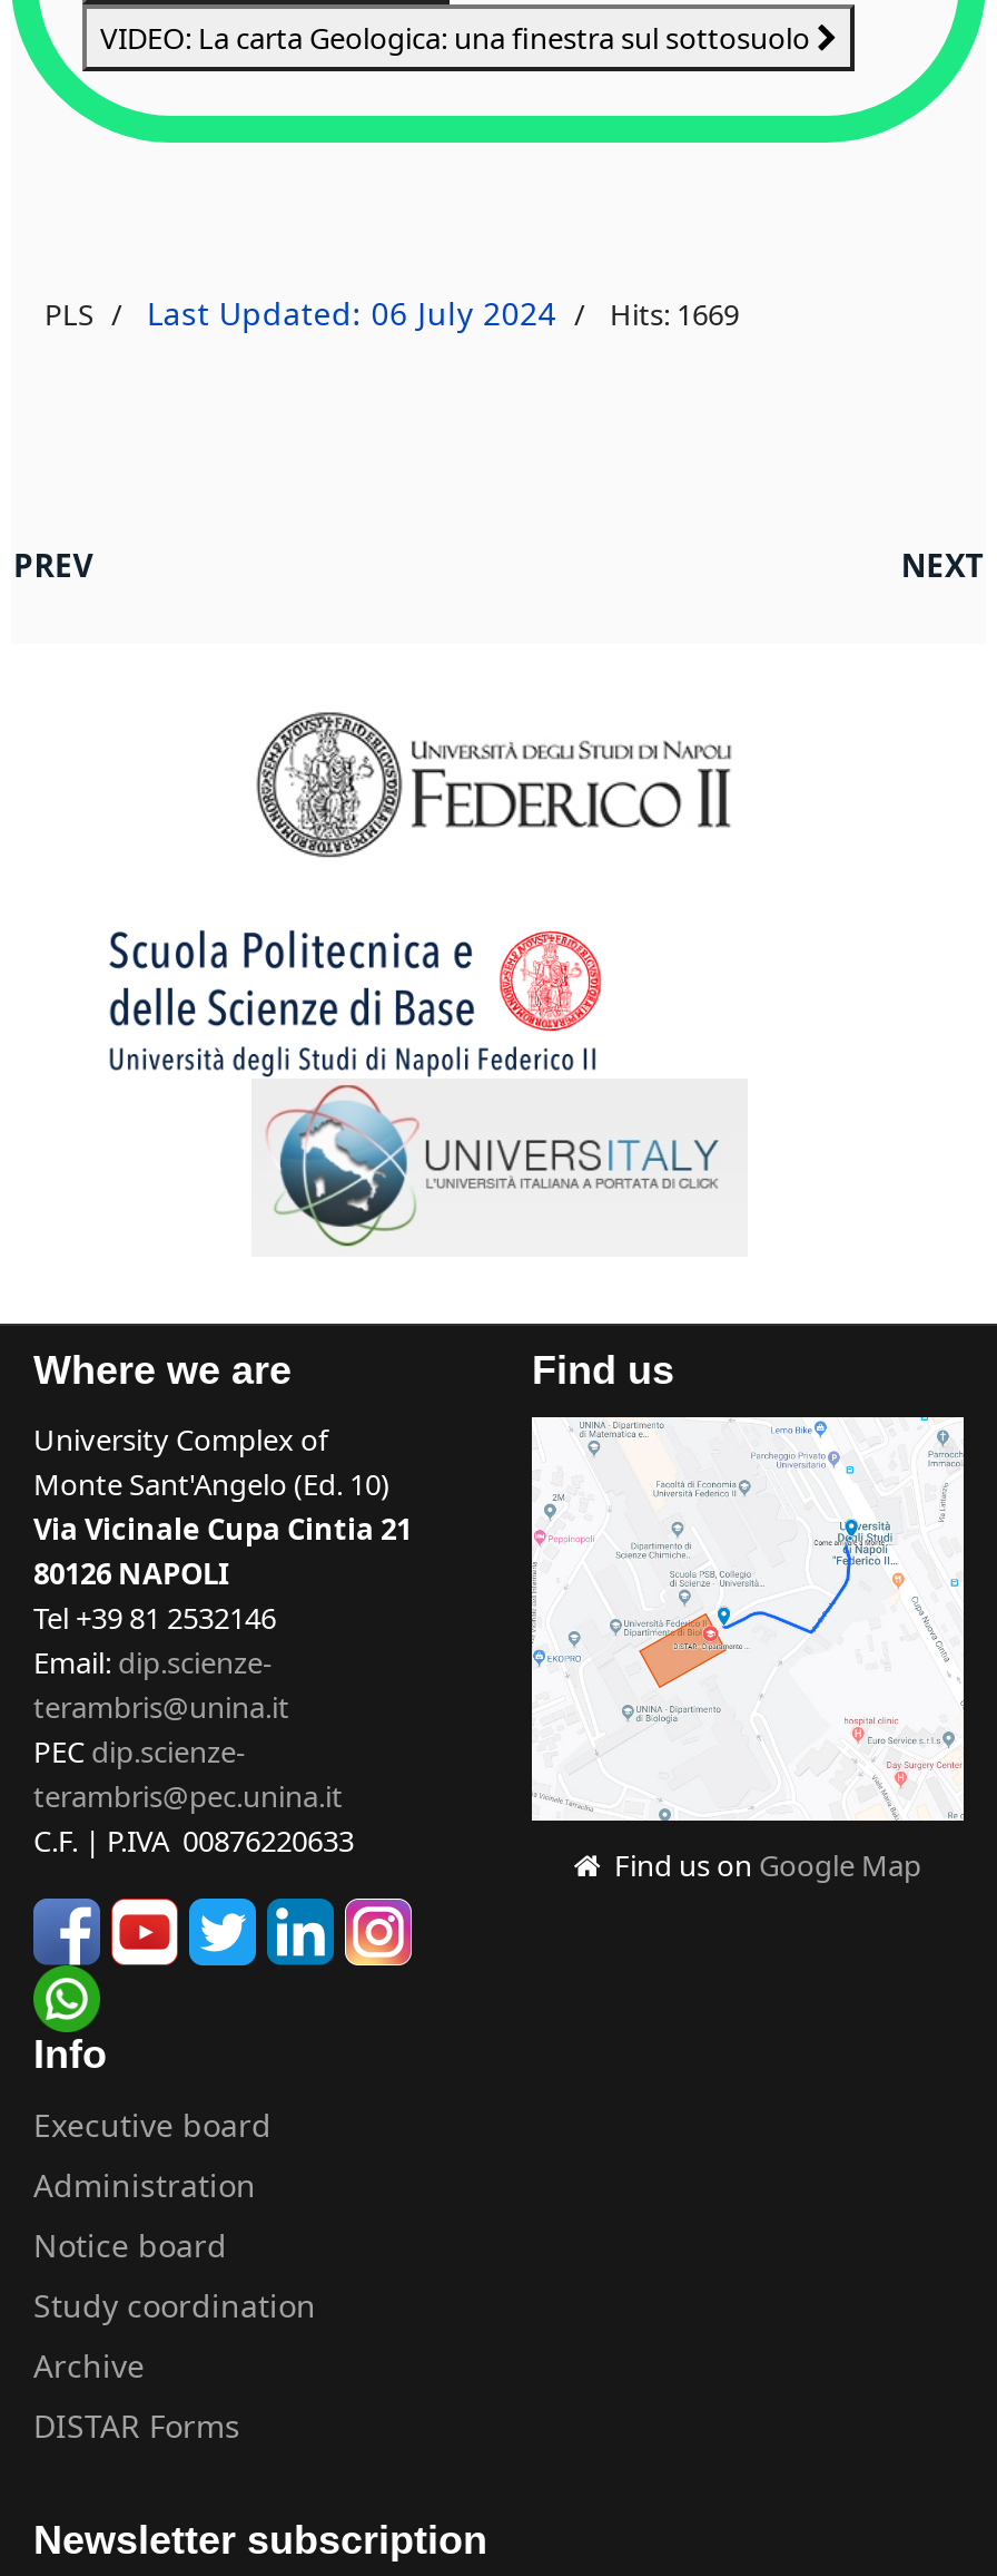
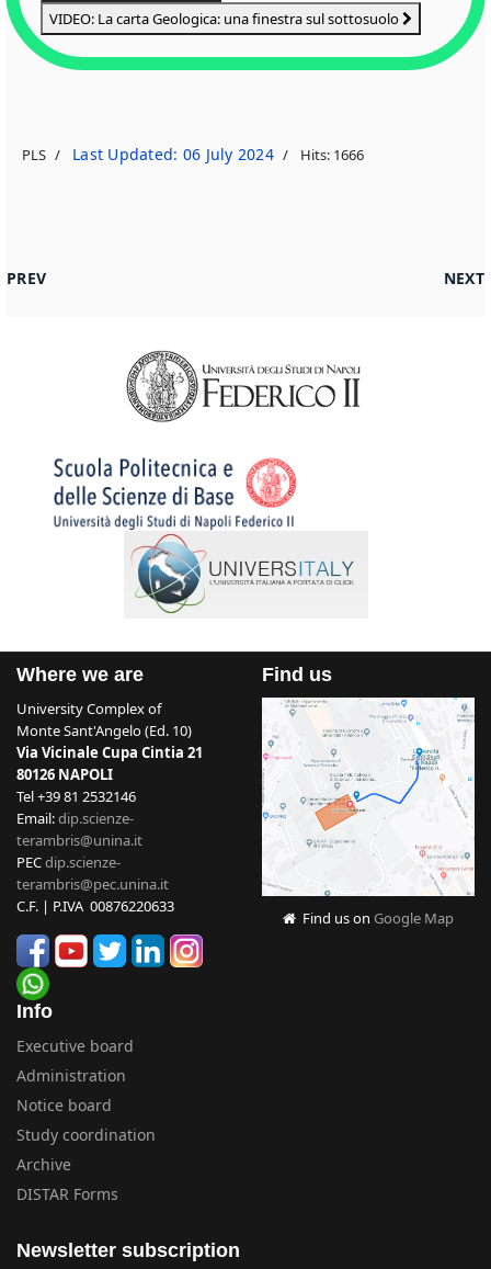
- PLS Last Updated: 06 July 2024 Hits: 1669
+ PLS Last Updated: 06 July 2024 Hits: 1666
